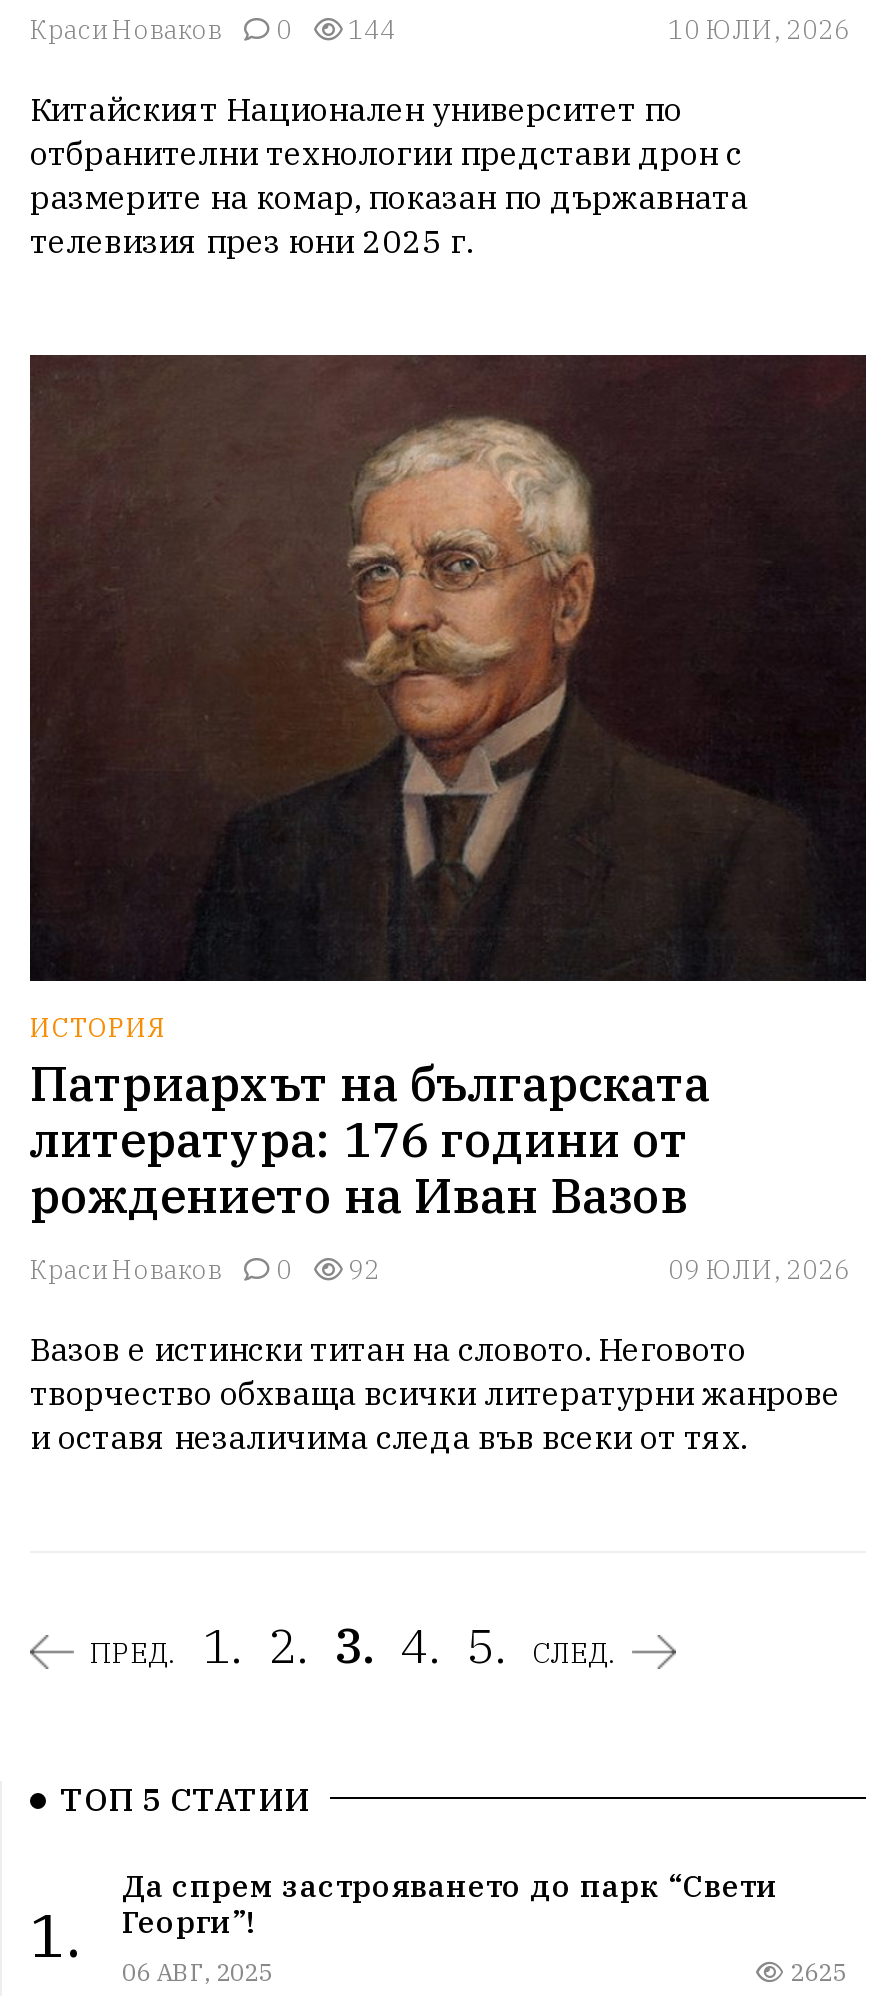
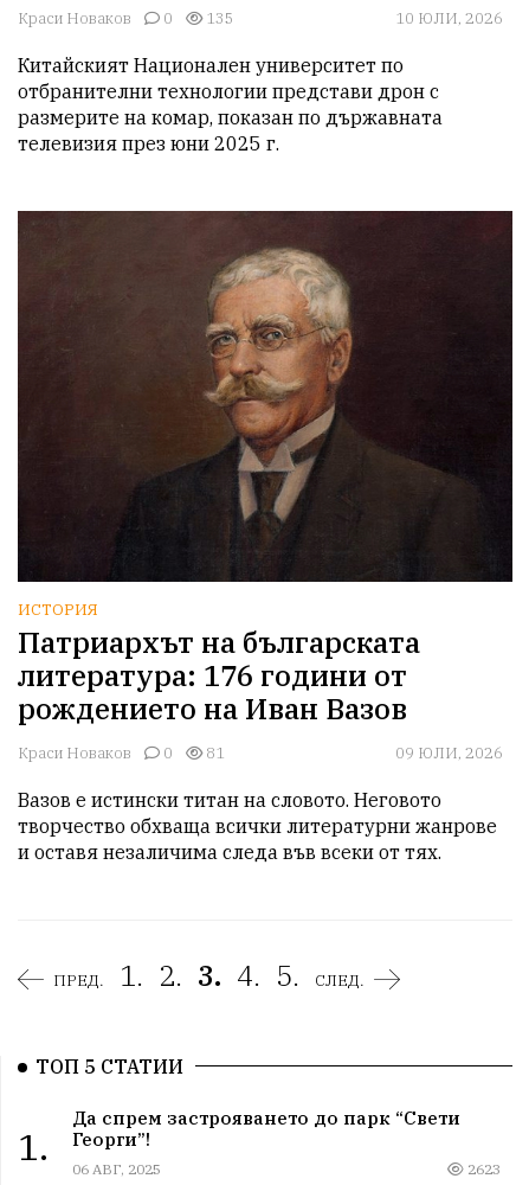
- Краси Новаков 0 144
+ Краси Новаков 0 135

- Краси Новаков 0 92
+ Краси Новаков 0 81

- 2625
+ 2623
